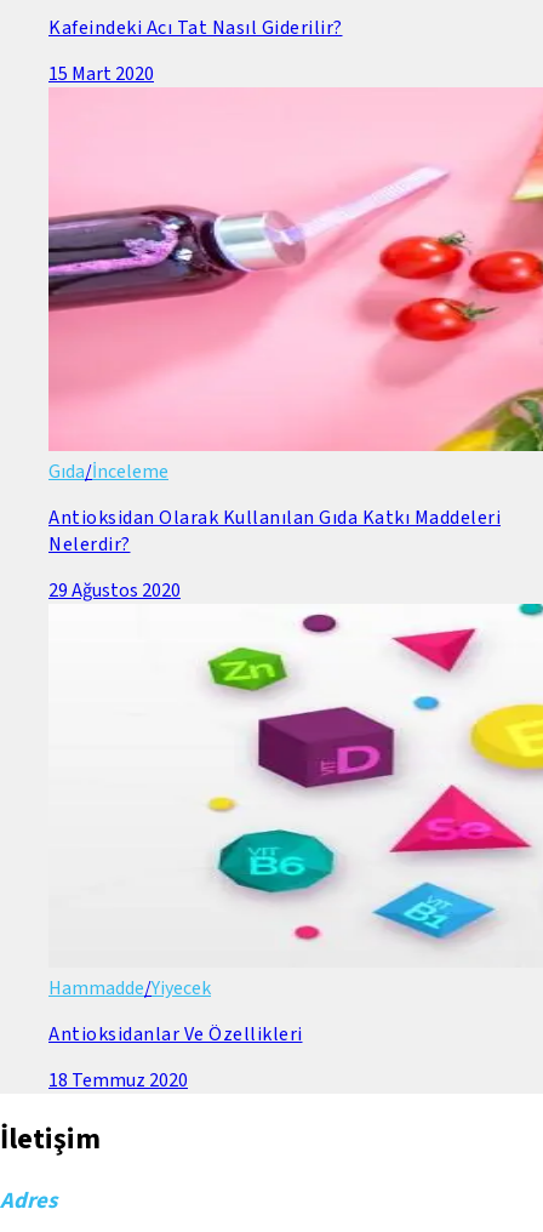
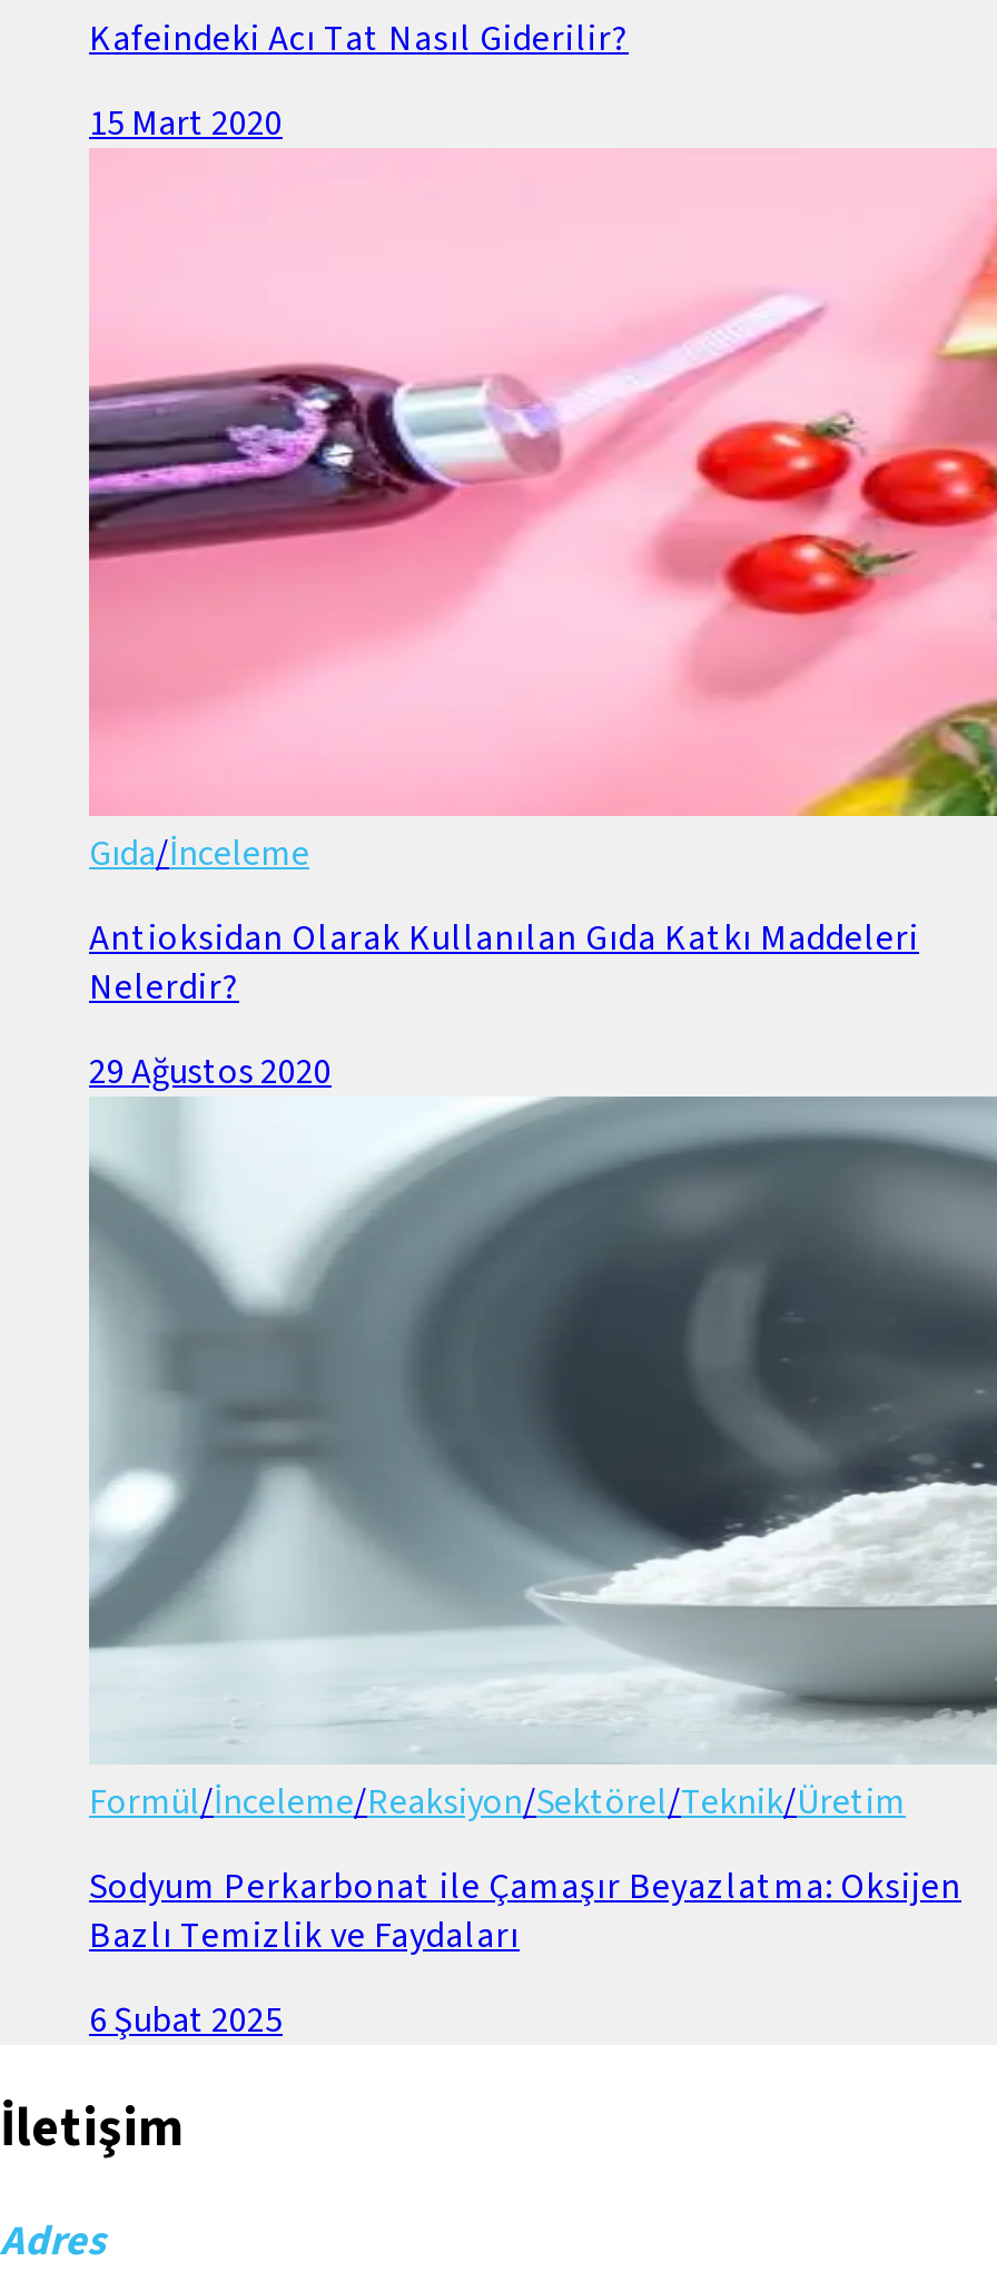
- [image]
- Hammadde/Yiyecek
+ [image]
+ Formül/İnceleme/Reaksiyon/Sektörel/Teknik/Üretim

- Antioksidanlar Ve Özellikleri
+ Sodyum Perkarbonat ile Çamaşır Beyazlatma: Oksijen
+ Bazlı Temizlik ve Faydaları

- 18 Temmuz 2020
+ 6 Şubat 2025
